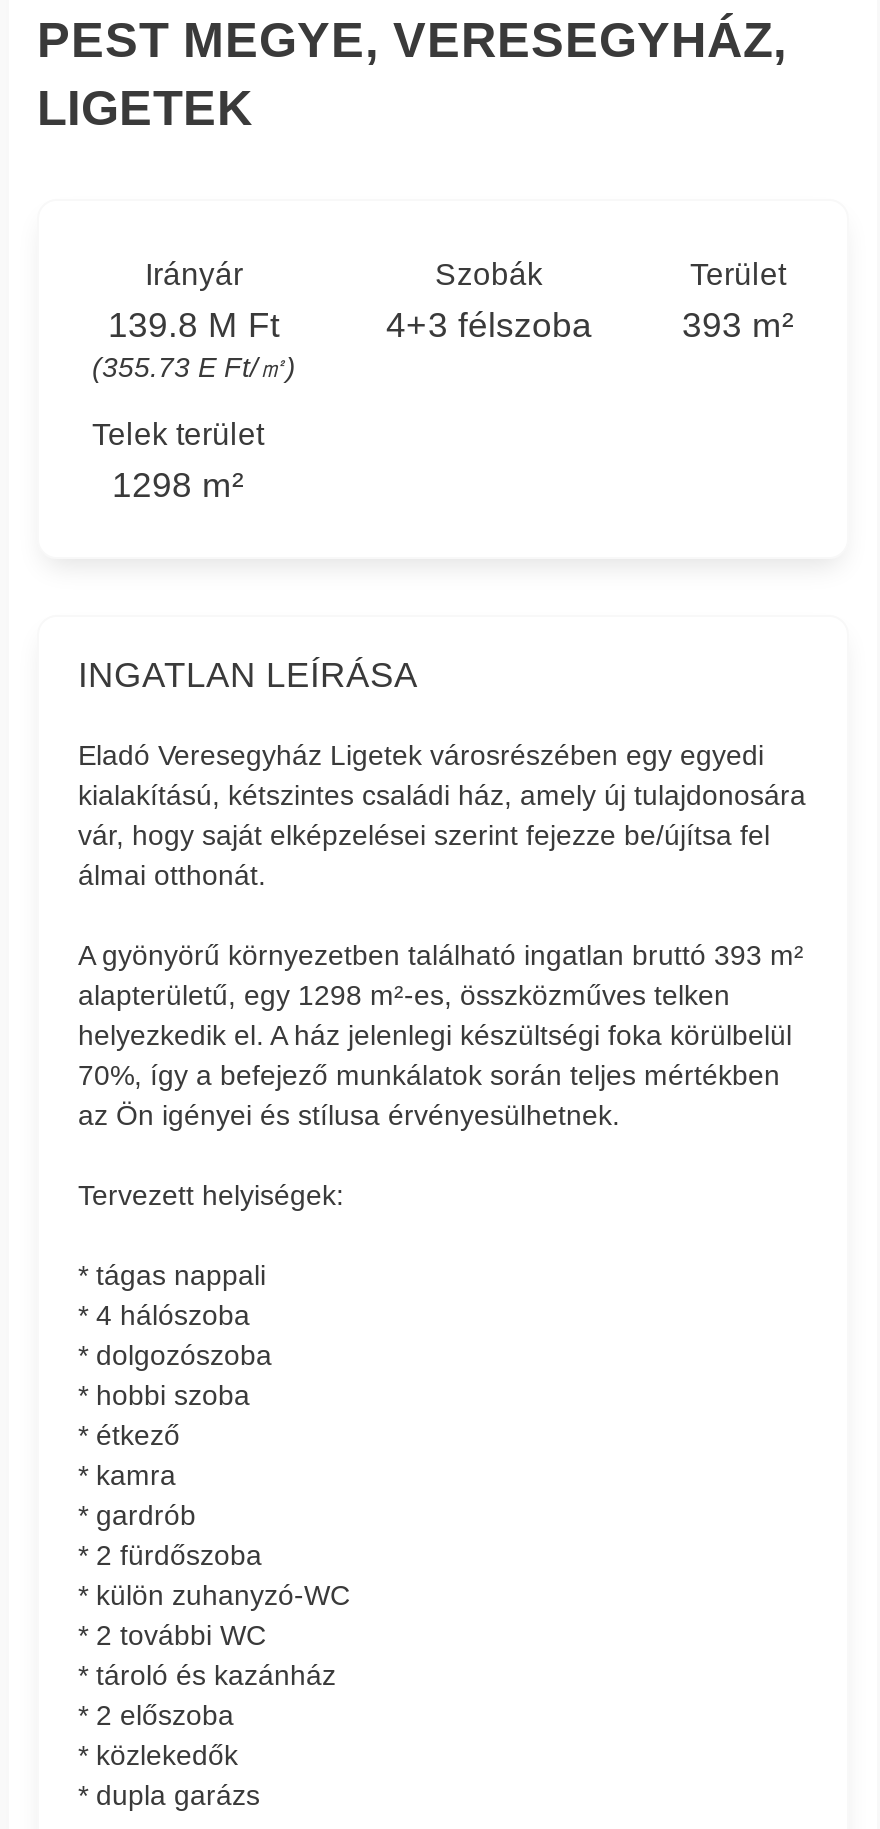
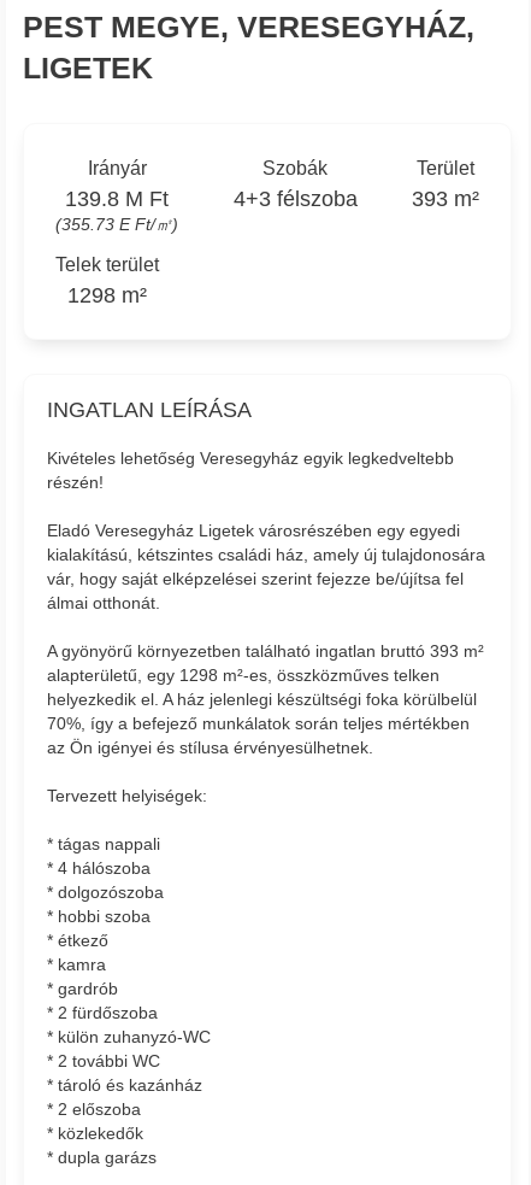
+ Kivételes lehetőség Veresegyház egyik legkedveltebb
+ részén!
